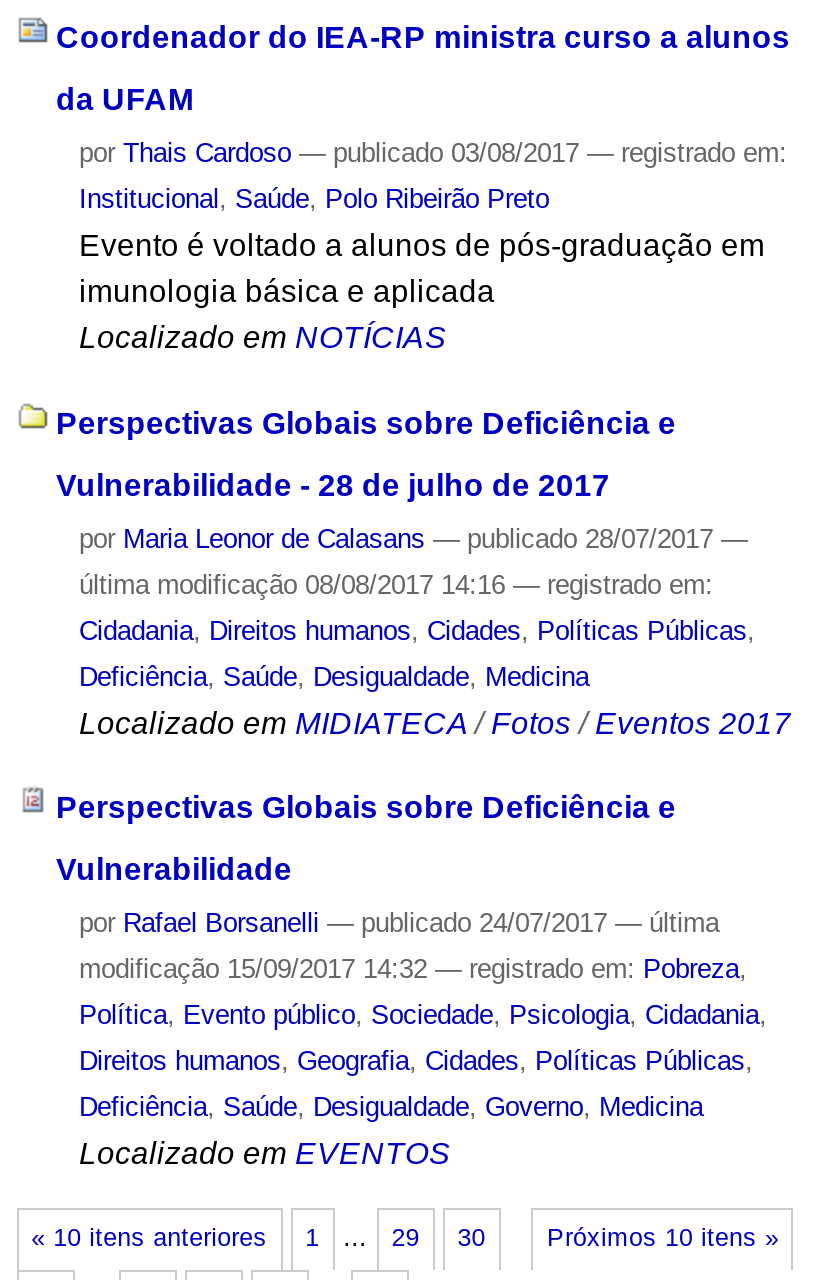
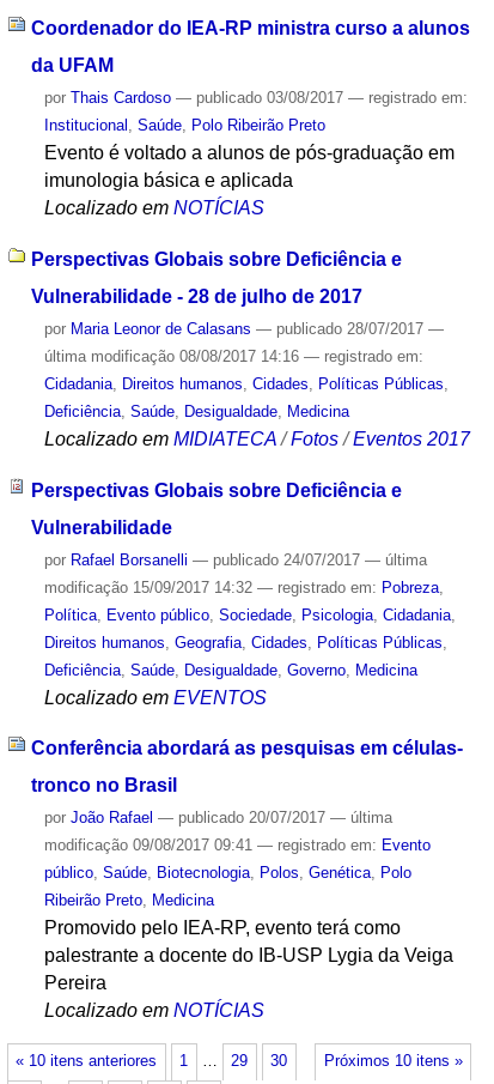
+ Conferência abordará as pesquisas em células-
+ tronco no Brasil
+ por João Rafael — publicado 20/07/2017 — última
+ modificação 09/08/2017 09:41 — registrado em: Evento
+ público, Saúde, Biotecnologia, Polos, Genética, Polo
+ Ribeirão Preto, Medicina
+ Promovido pelo IEA-RP, evento terá como
+ palestrante a docente do IB-USP Lygia da Veiga
+ Pereira
+ Localizado em NOTÍCIAS
